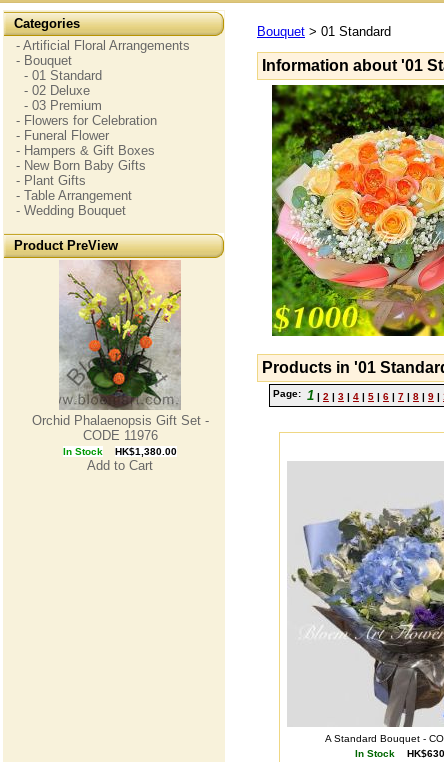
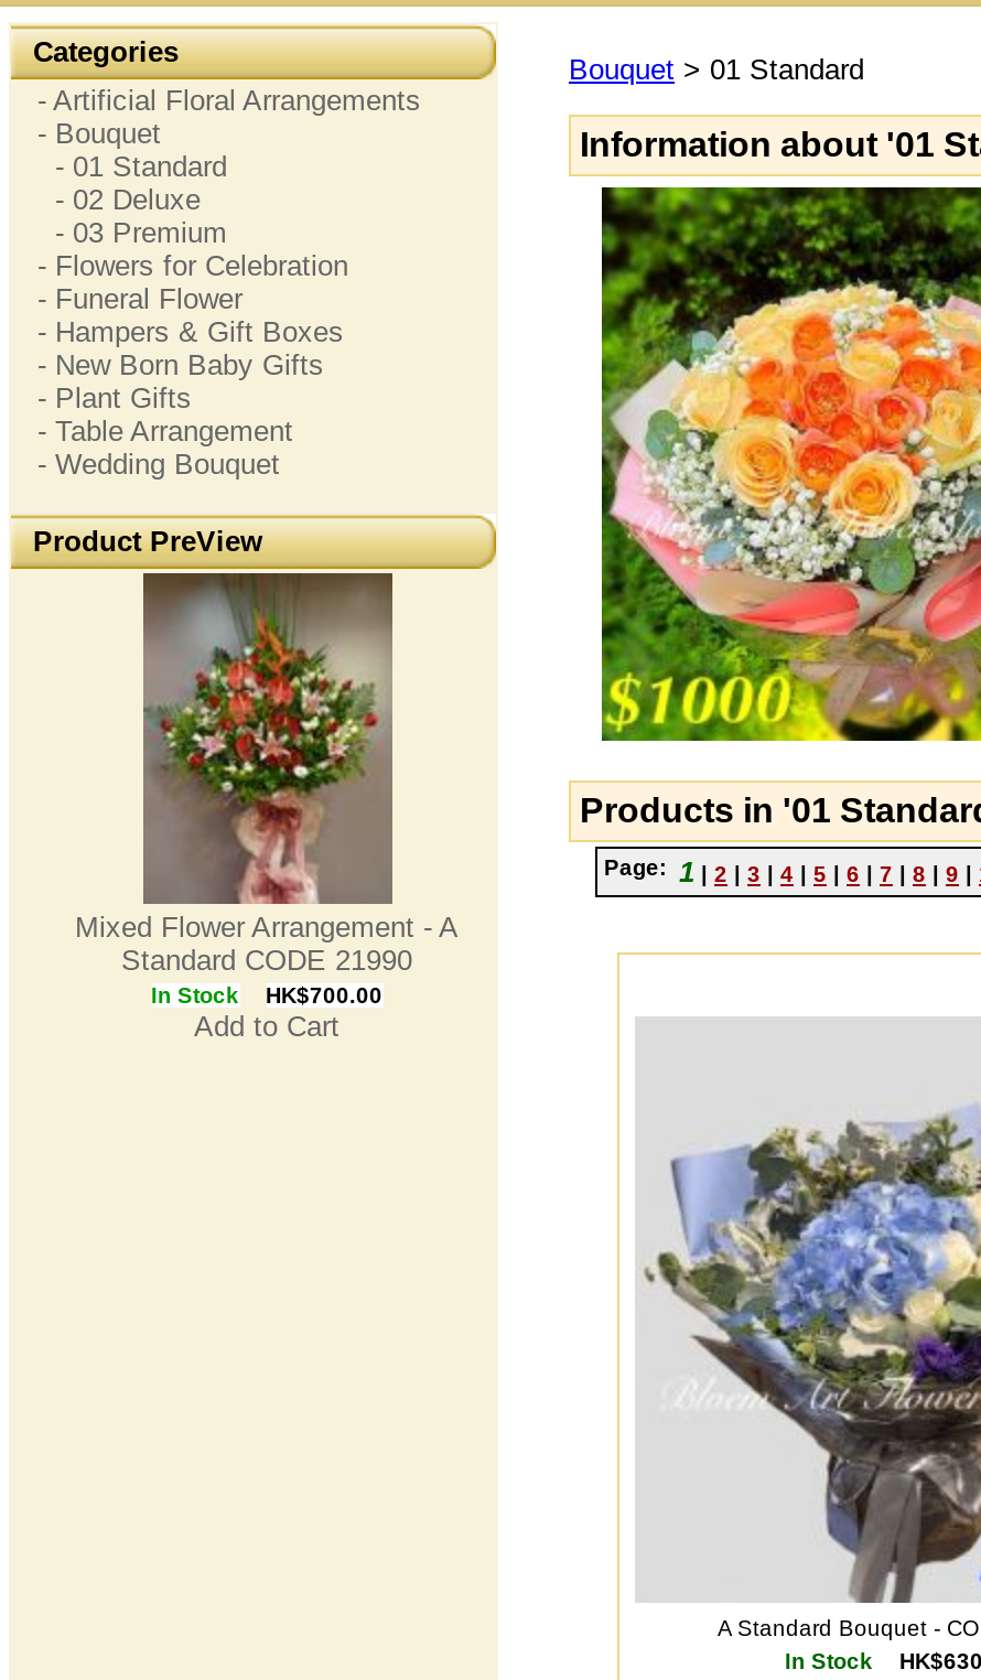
- [image]
- Orchid Phalaenopsis Gift Set -
- CODE 11976
+ [image]
+ Mixed Flower Arrangement - A
+ Standard CODE 21990

- In Stock HK$1,380.00
+ In Stock HK$700.00
